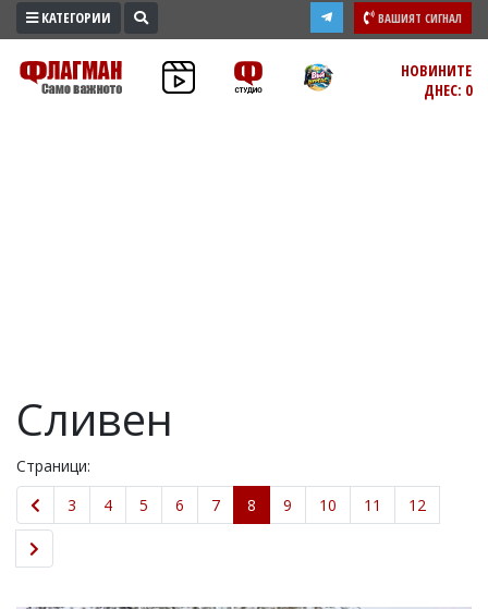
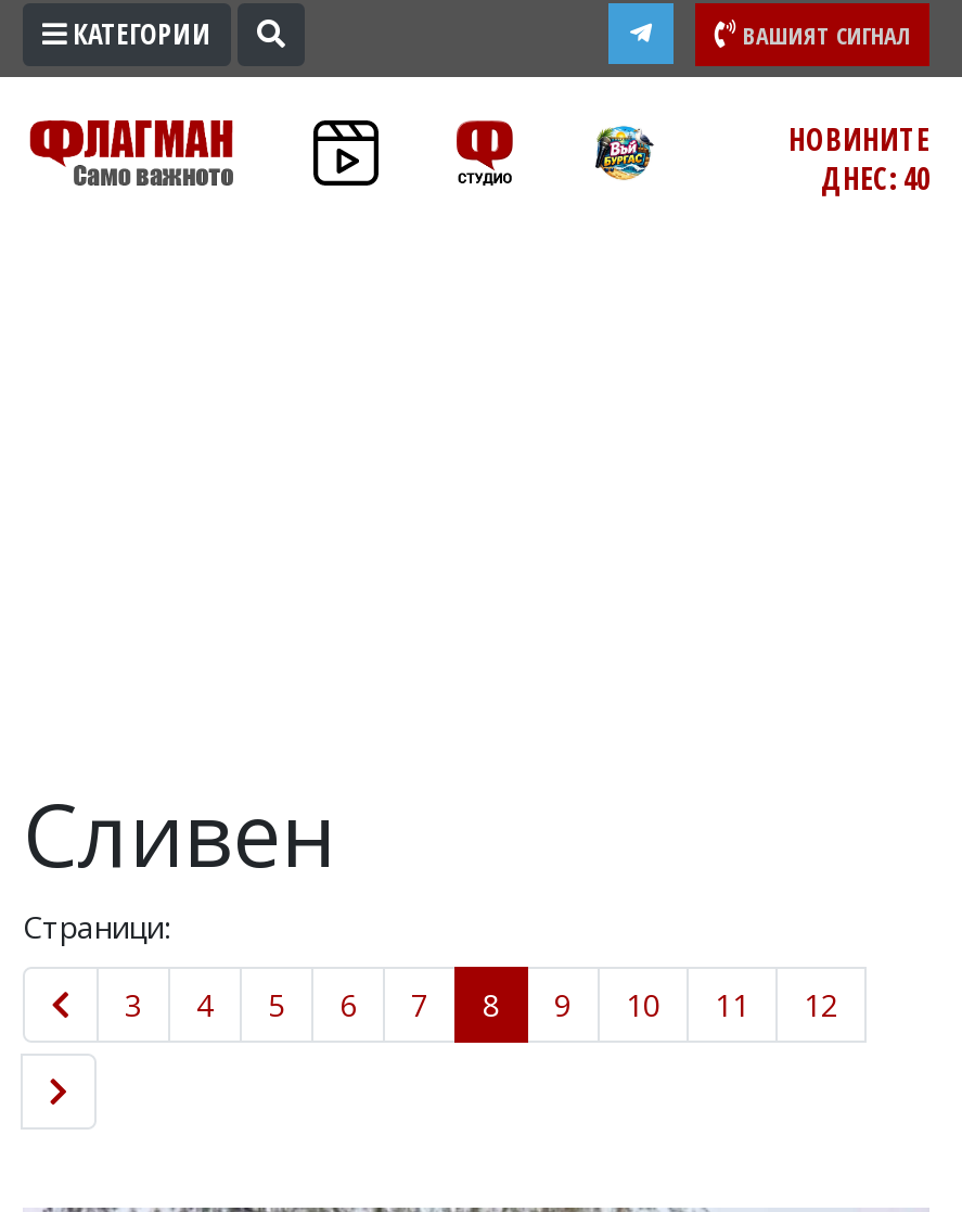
- ДНЕС: 0
+ ДНЕС: 40
